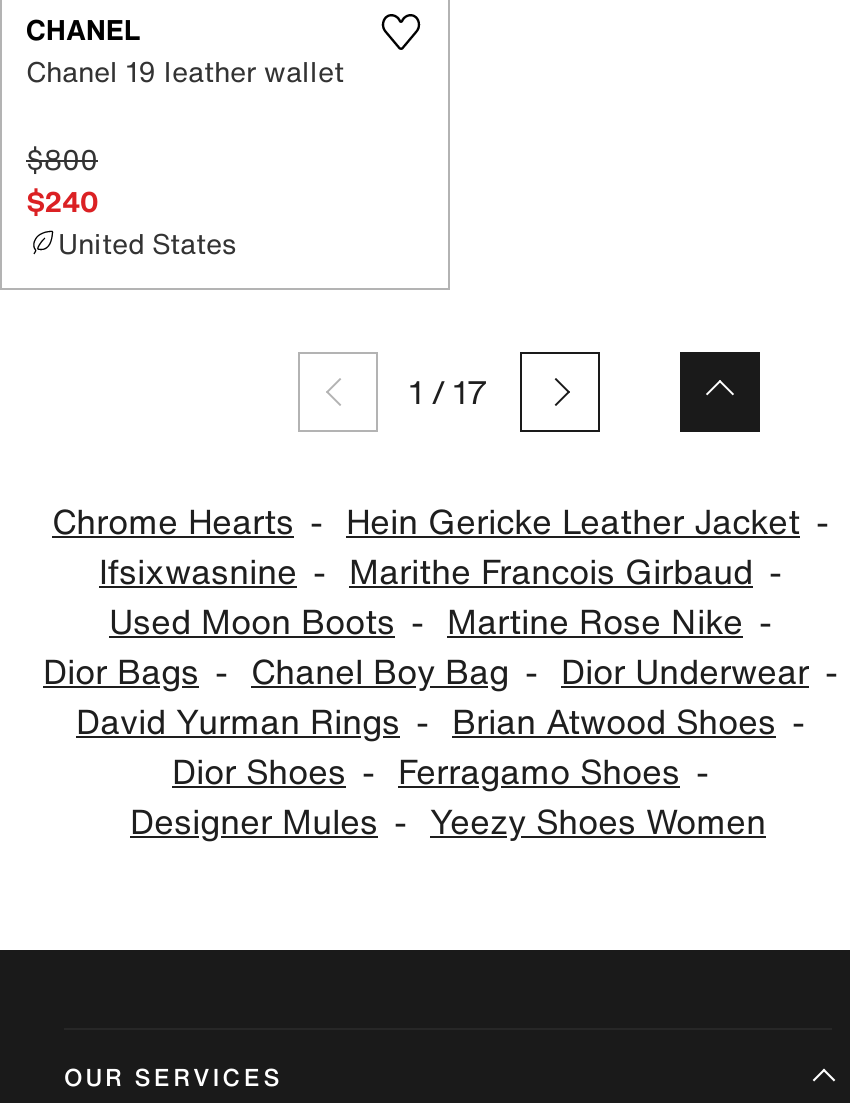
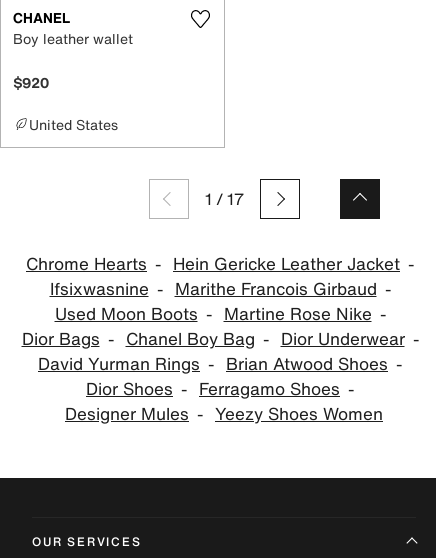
- Chanel 19 leather wallet
+ Boy leather wallet

- $800
- $240
+ $920
